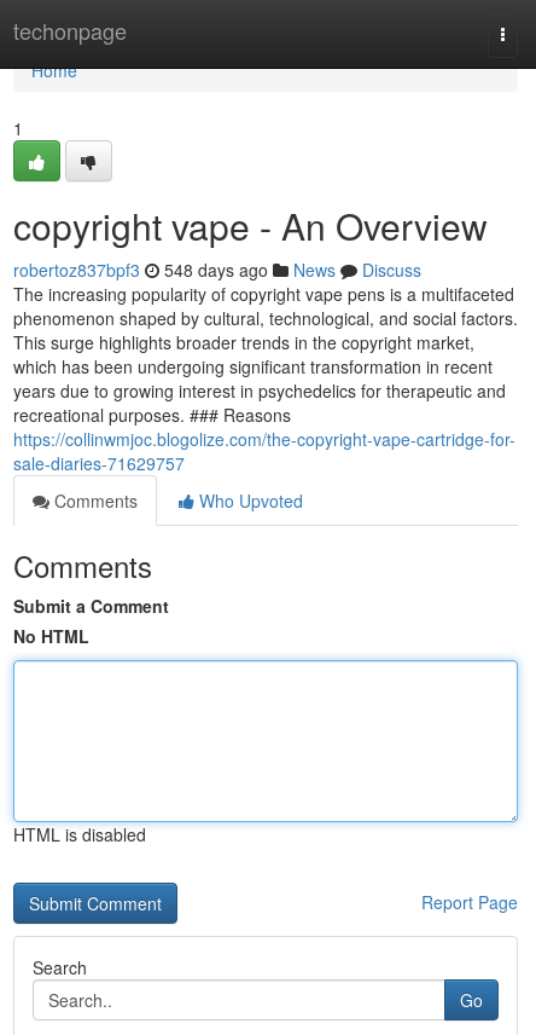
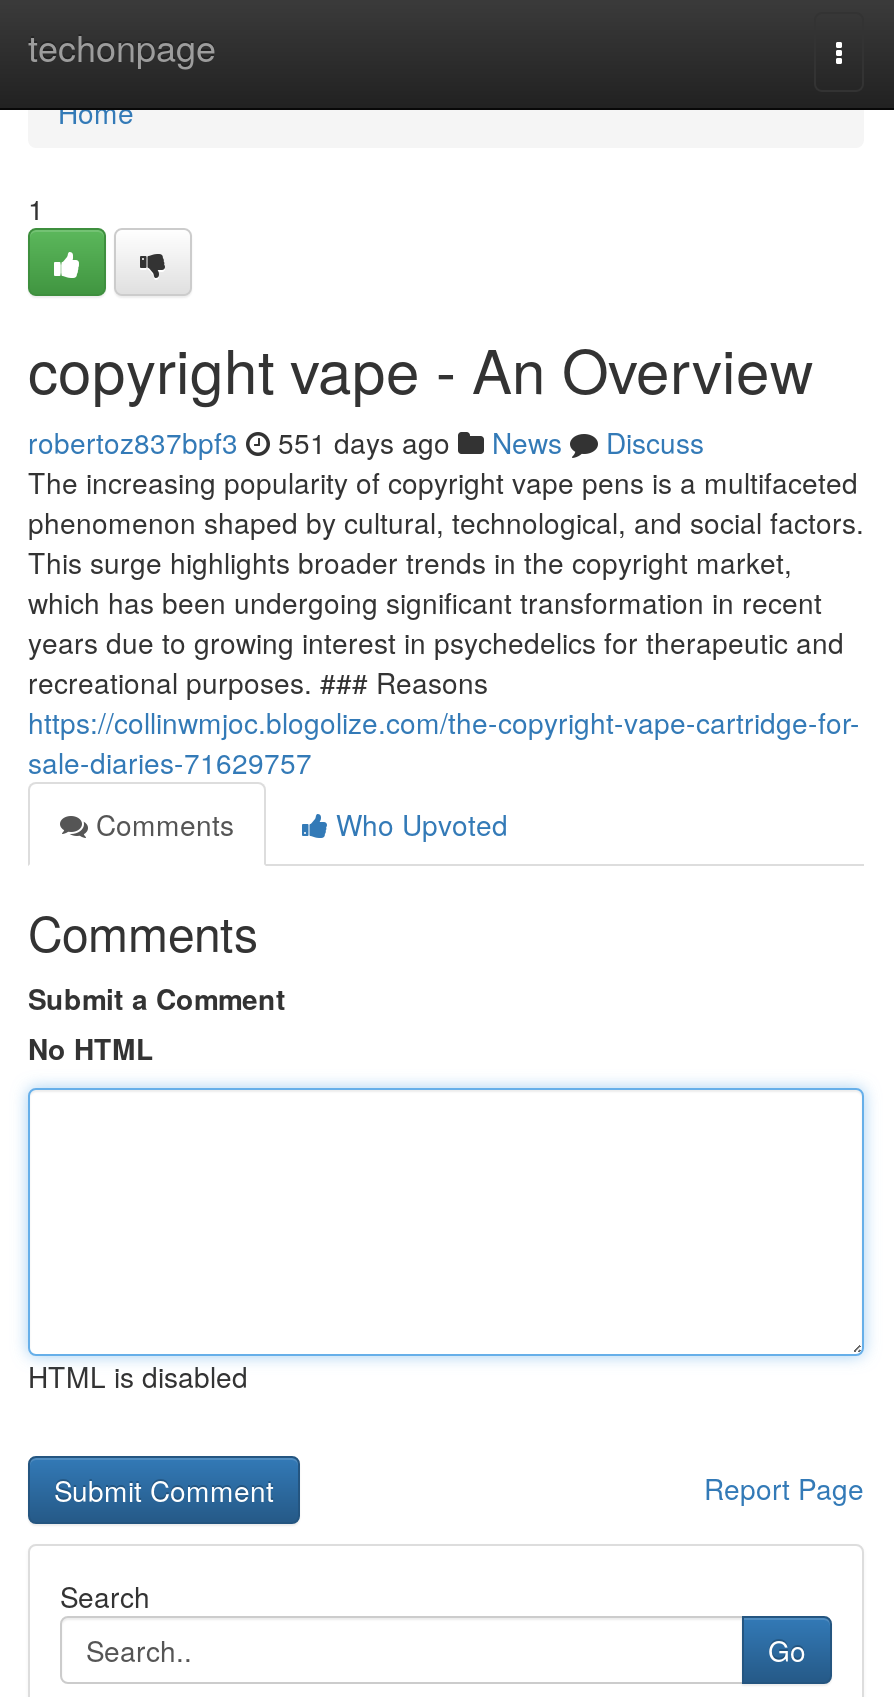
- robertoz837bpf3 548 days ago News Discuss
+ robertoz837bpf3 551 days ago News Discuss
